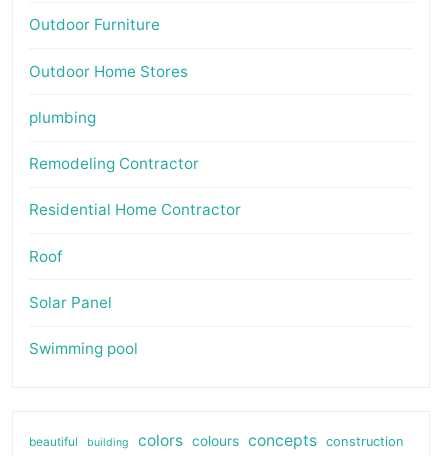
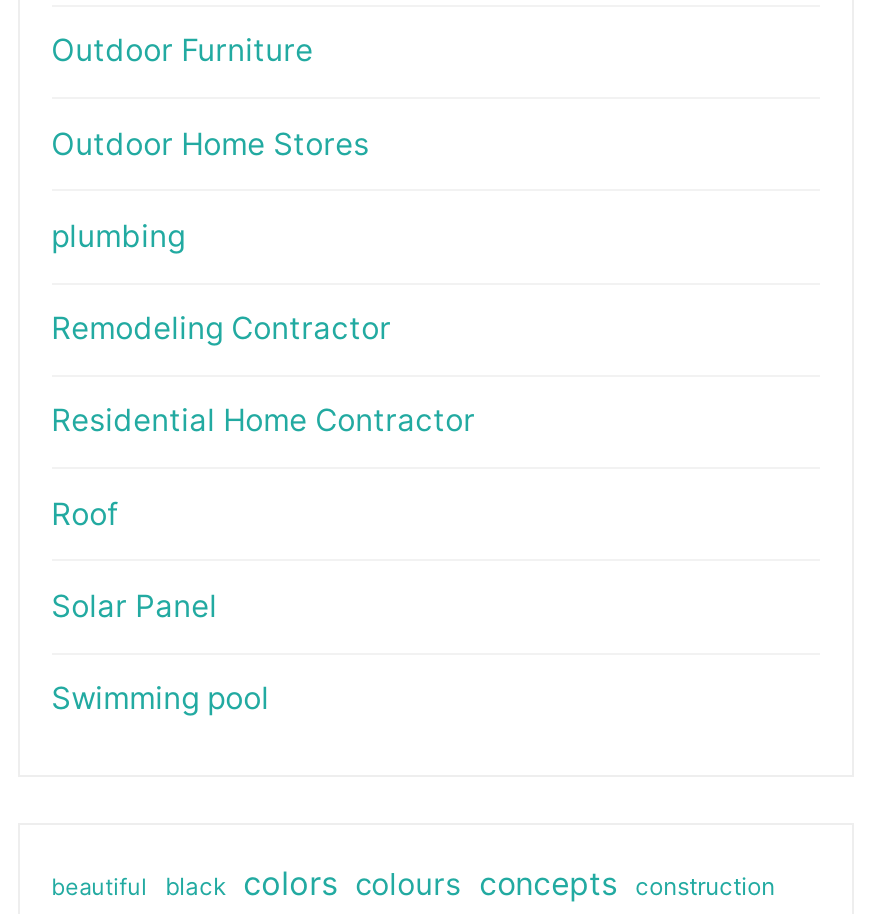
- building
- colors colours concepts construction
+ black
+ colors colours concepts
+ construction
